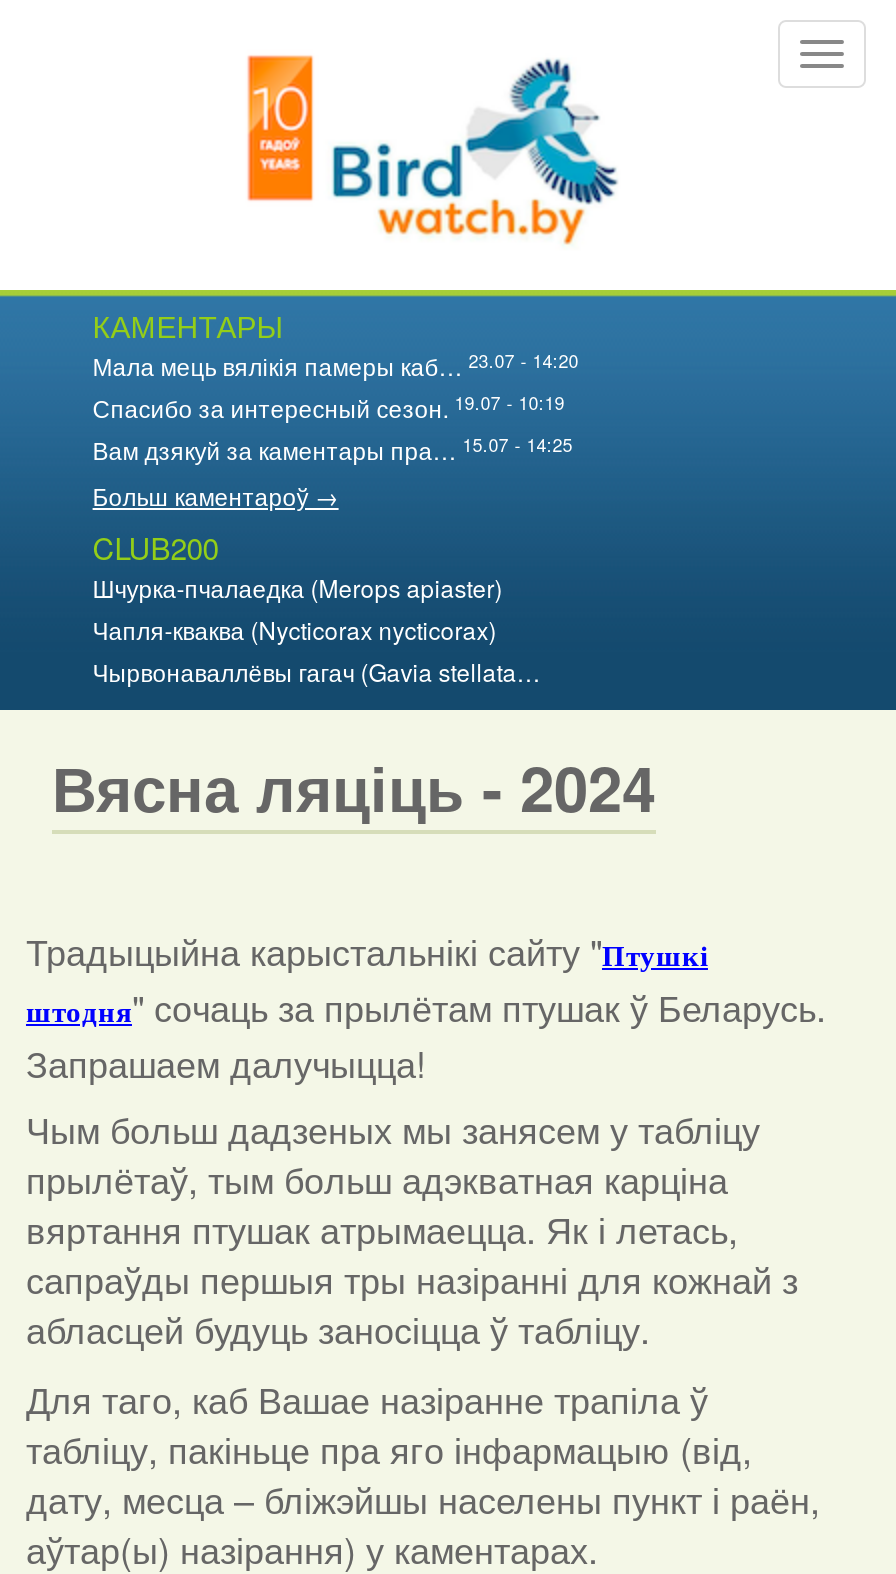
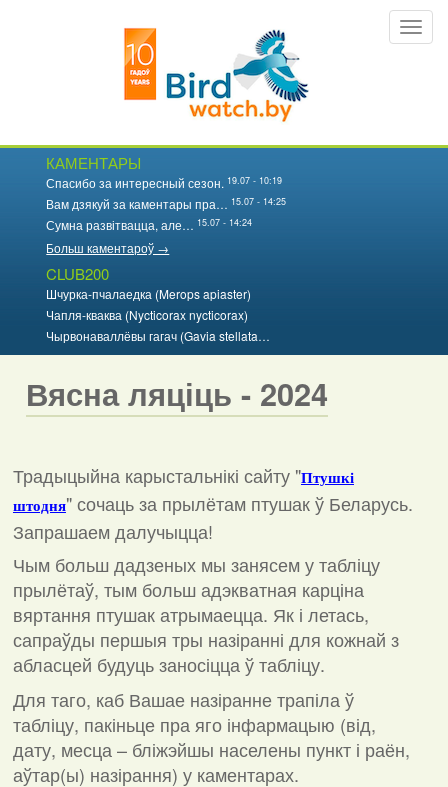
- Мала мець вялікія памеры каб… 23.07 - 14:20

moved up: Спасибо за интересный сезон. 19.07 - 10:19 | Вам дзякуй за каментары пра… 15.07 - 14:25

+ Сумна развітвацца, але… 15.07 - 14:24
